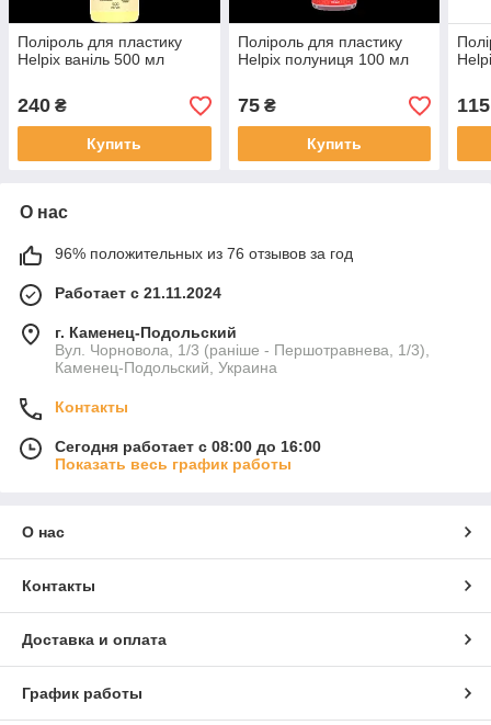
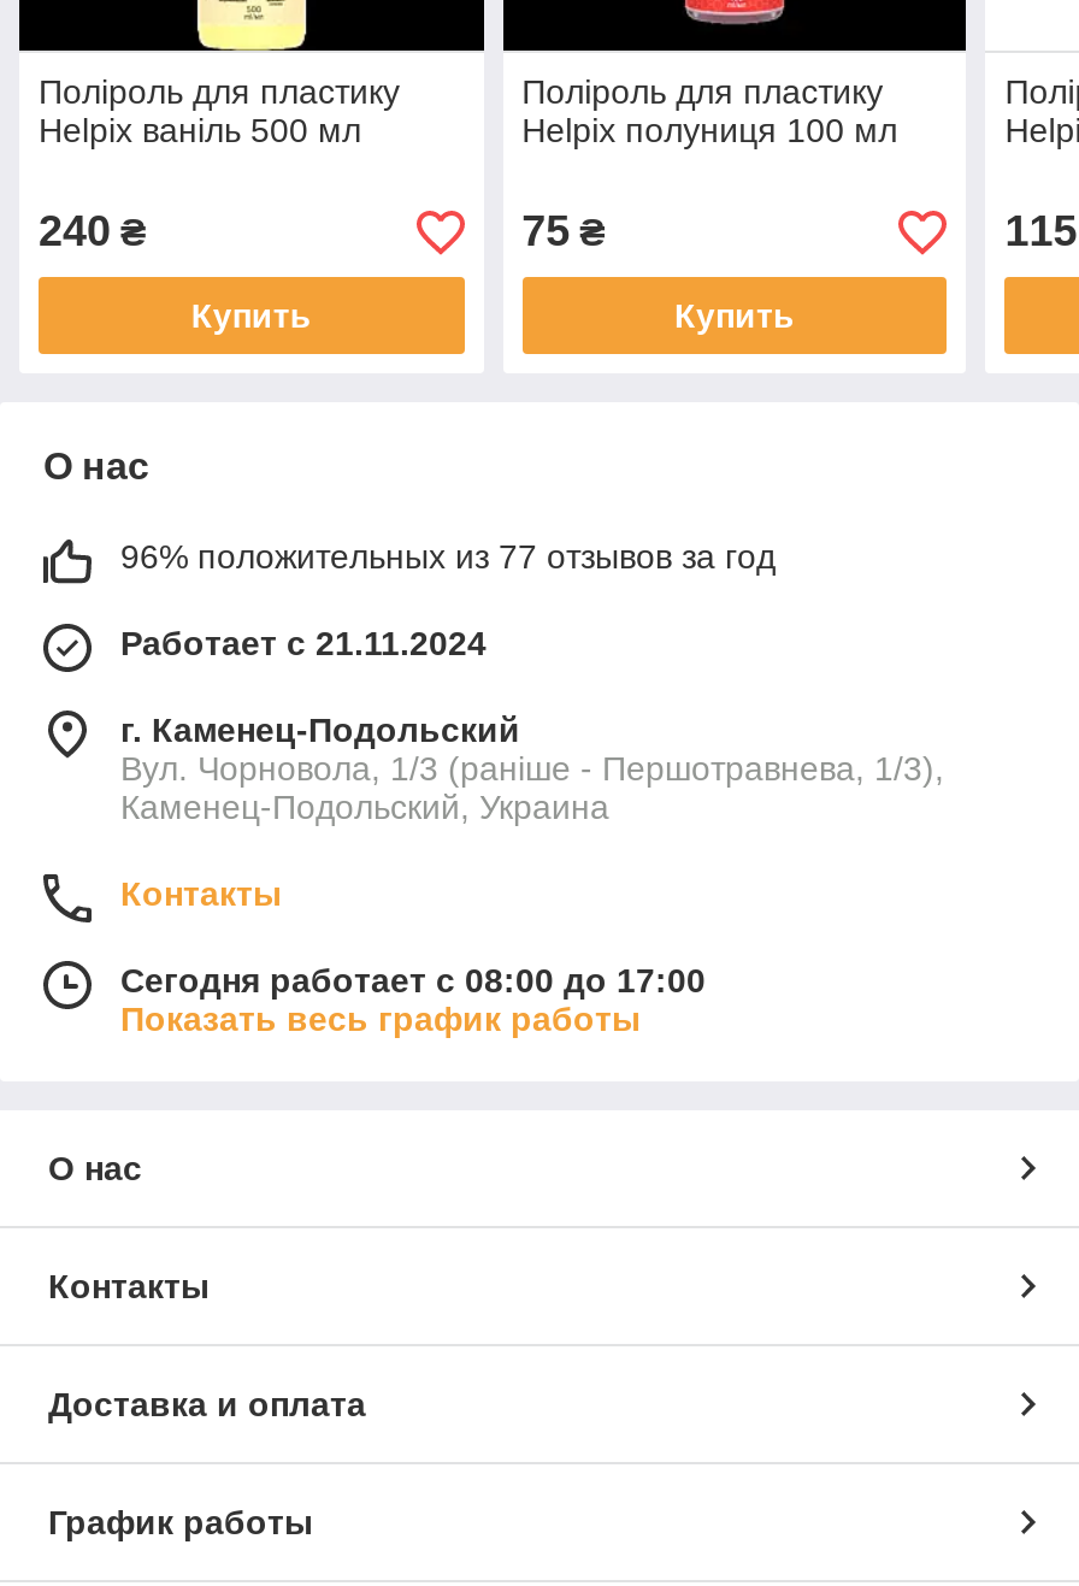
- 96% положительных из 76 отзывов за год
+ 96% положительных из 77 отзывов за год

- Сегодня работает с 08:00 до 16:00
+ Сегодня работает с 08:00 до 17:00
